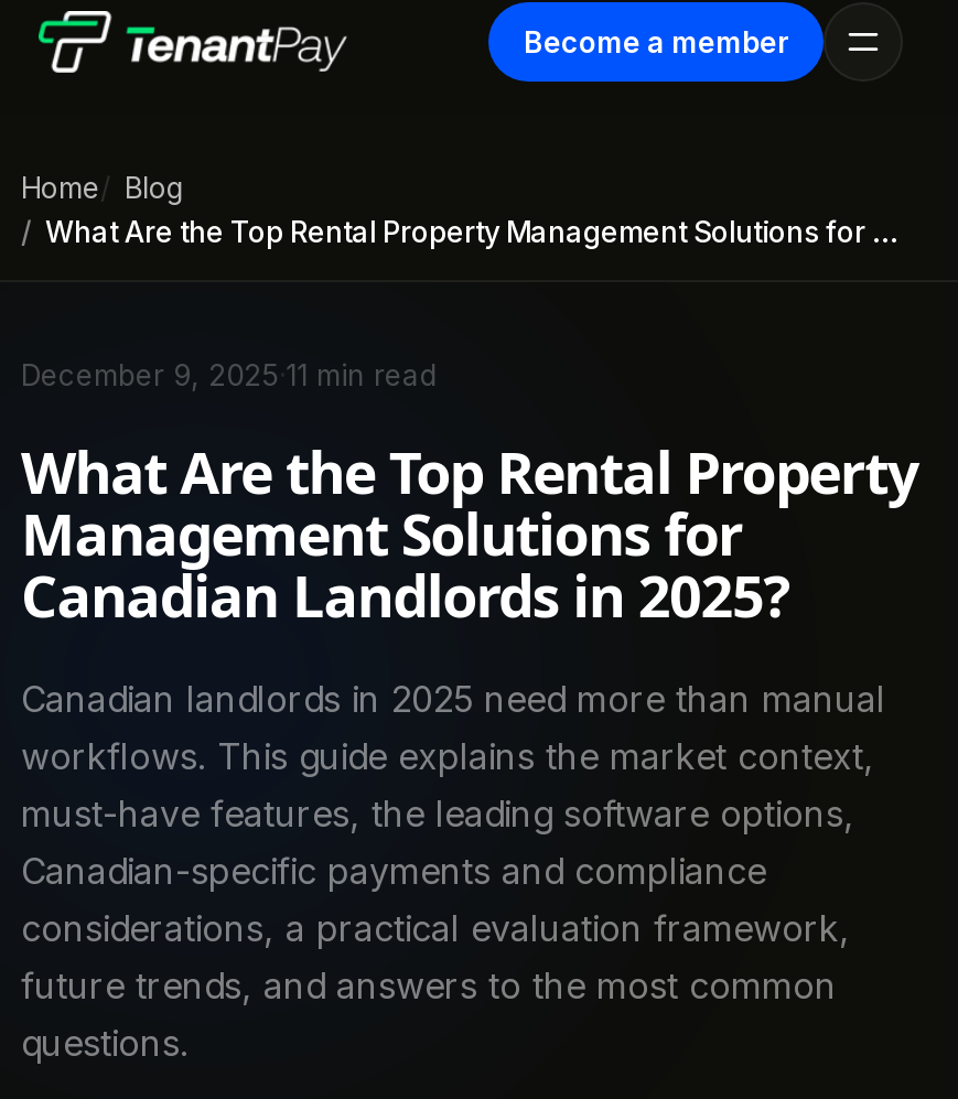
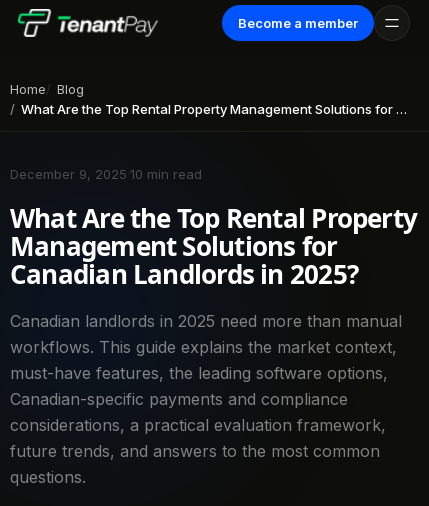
- December 9, 2025·11 min read
+ December 9, 2025·10 min read
